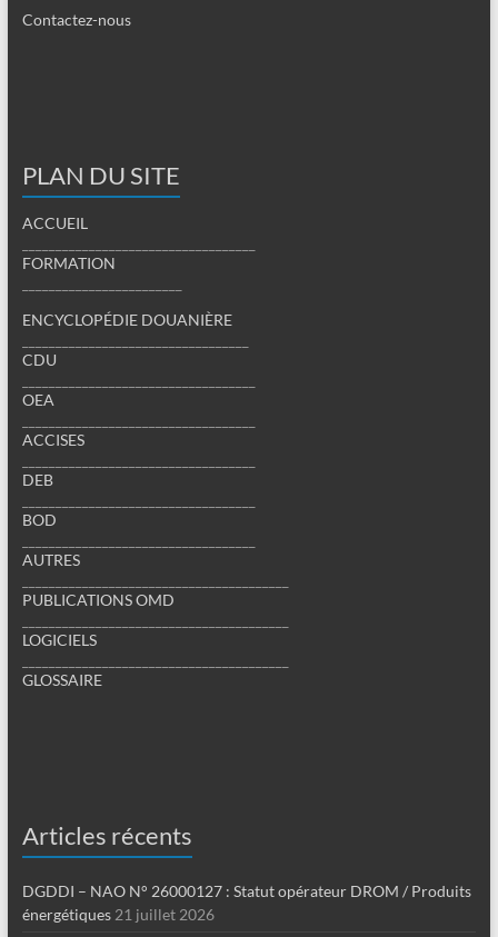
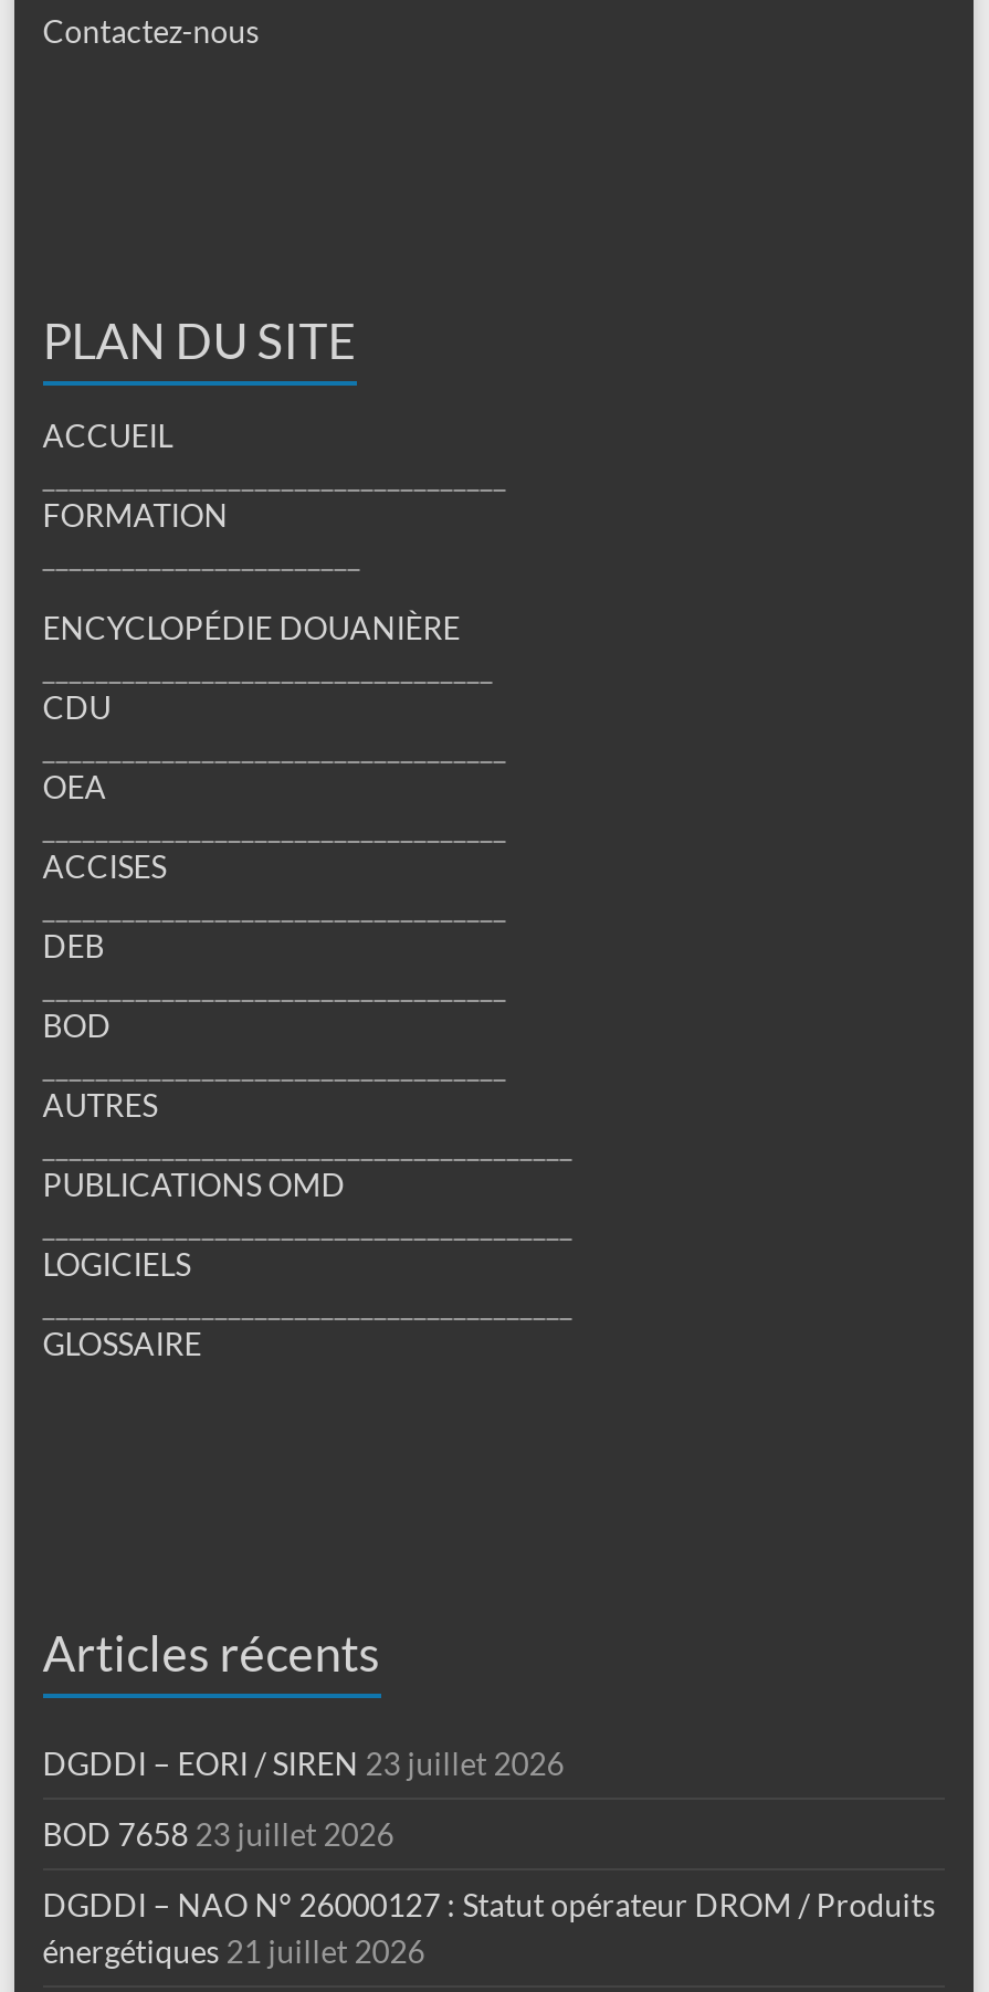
+ DGDDI – EORI / SIREN 23 juillet 2026
+ BOD 7658 23 juillet 2026
